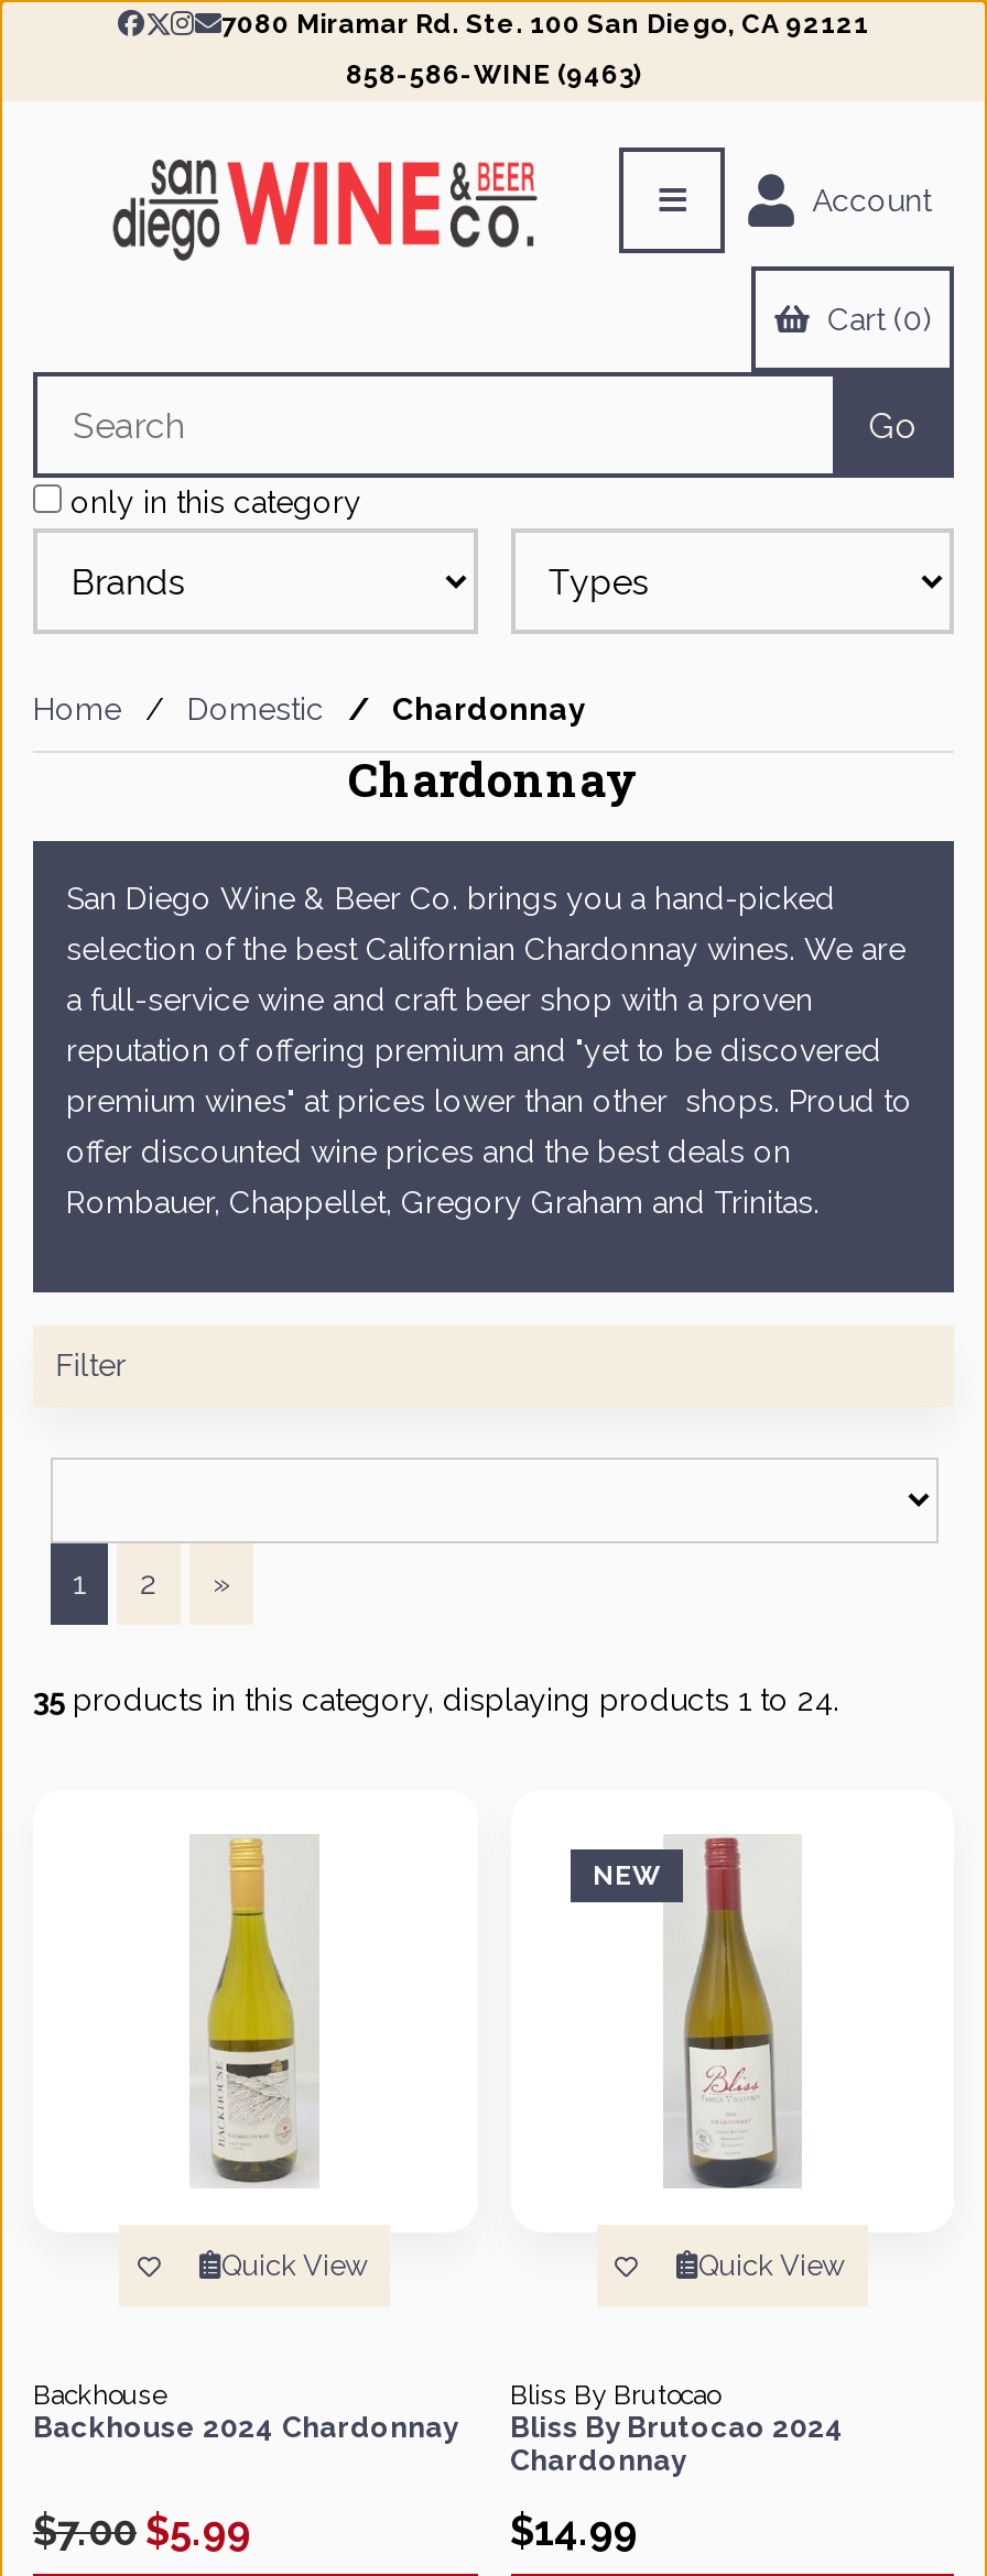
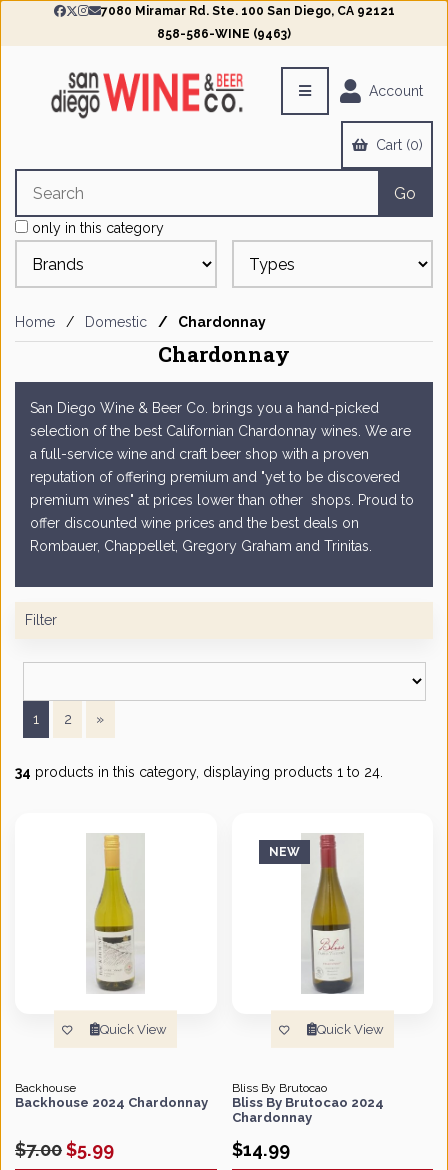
- 35 products in this category, displaying products 1 to 24.
+ 34 products in this category, displaying products 1 to 24.
